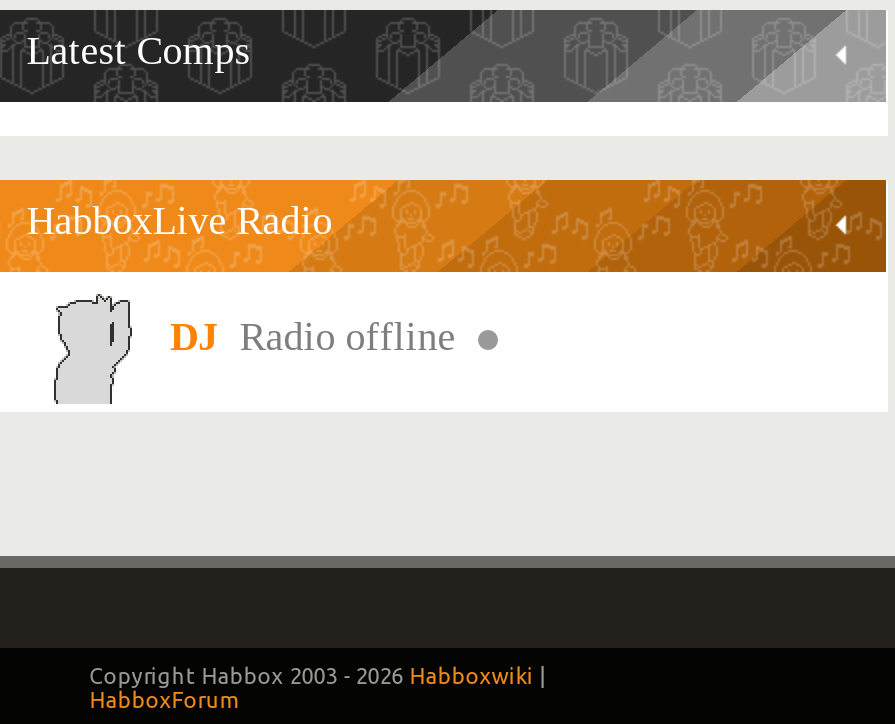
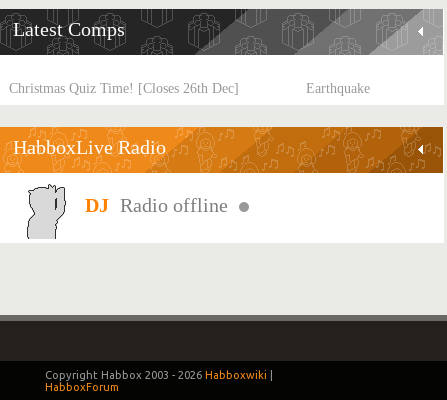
+ Christmas Quiz Time! [Closes 26th Dec]
+ Earthquake
